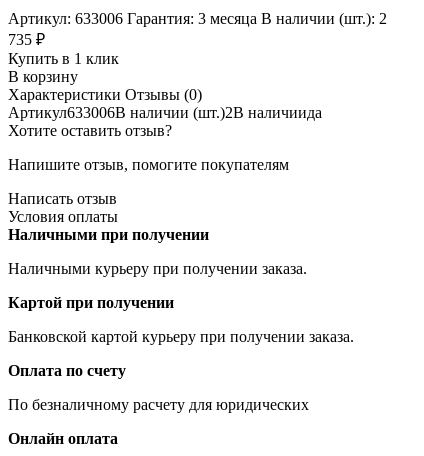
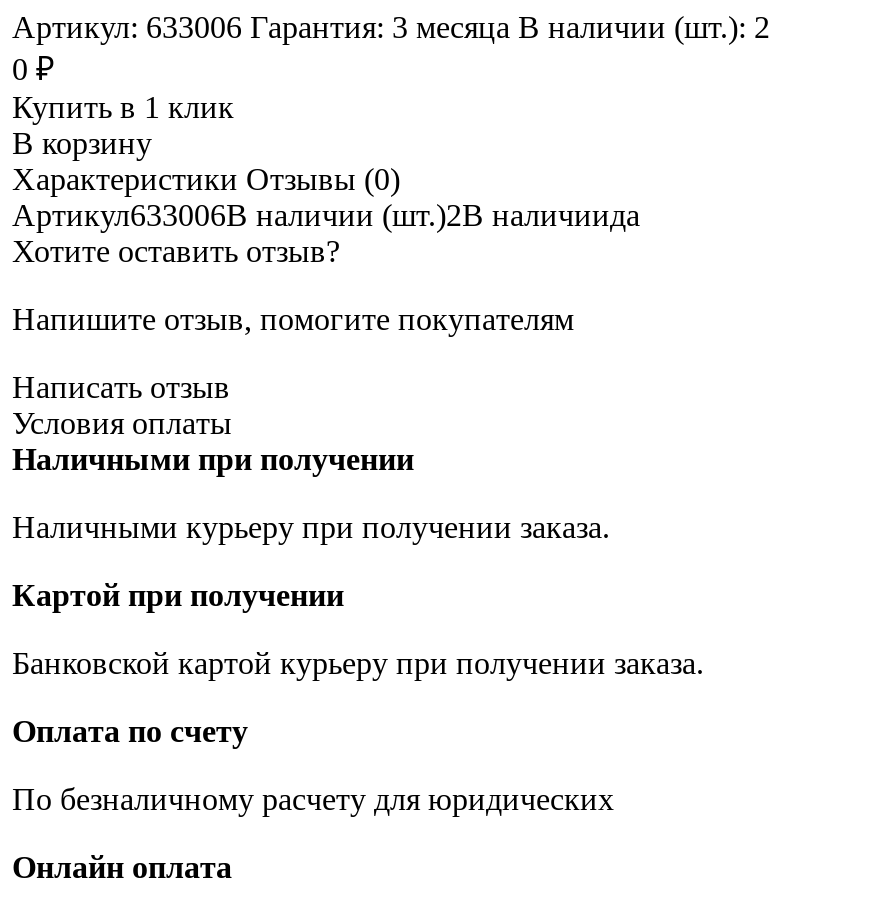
- 735 ₽
+ 0 ₽
